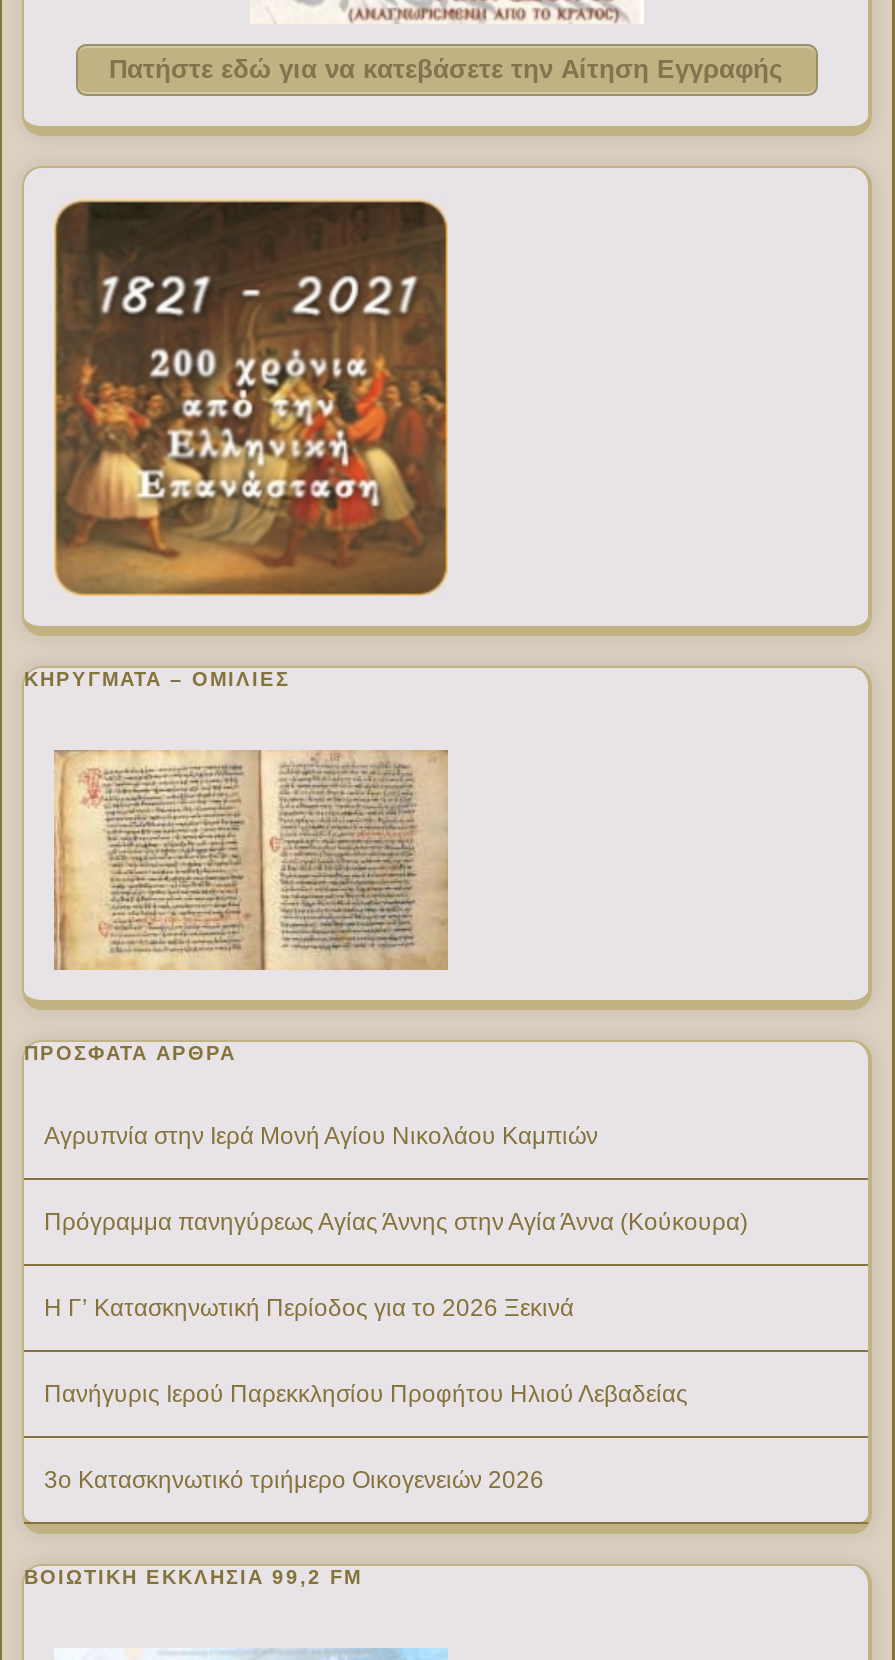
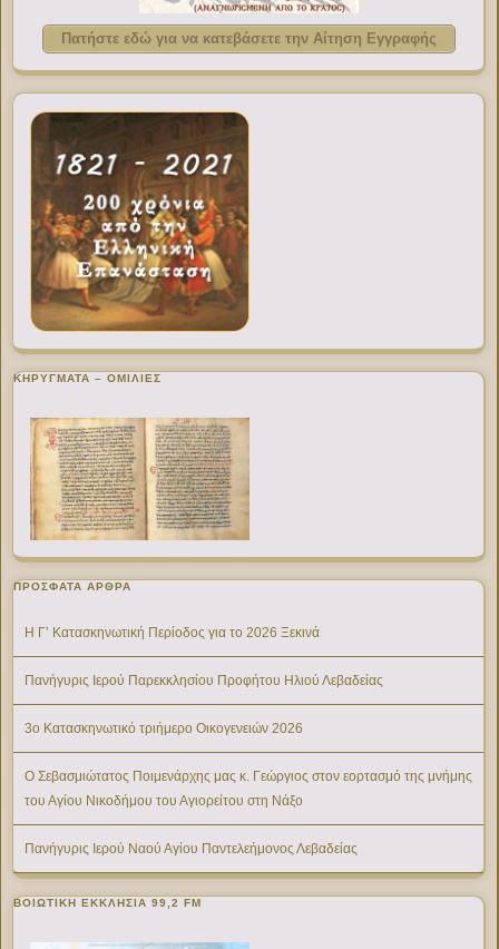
- Αγρυπνία στην Ιερά Μονή Αγίου Νικολάου Καμπιών
- Πρόγραμμα πανηγύρεως Αγίας Άννης στην Αγία Άννα (Κούκουρα)

moved up: Η Γ’ Κατασκηνωτική Περίοδος για το 2026 Ξεκινά | Πανήγυρις Ιερού Παρεκκλησίου Προφήτου Ηλιού Λεβαδείας

+ Ο Σεβασμιώτατος Ποιμενάρχης μας κ. Γεώργιος στον εορτασμό της μνήμης
+ του Αγίου Νικοδήμου του Αγιορείτου στη Νάξο
+ Πανήγυρις Ιερού Ναού Αγίου Παντελεήμονος Λεβαδείας
